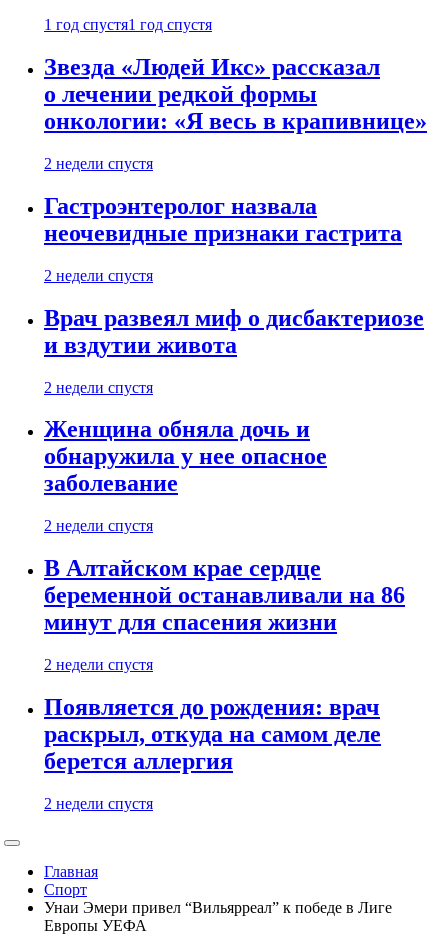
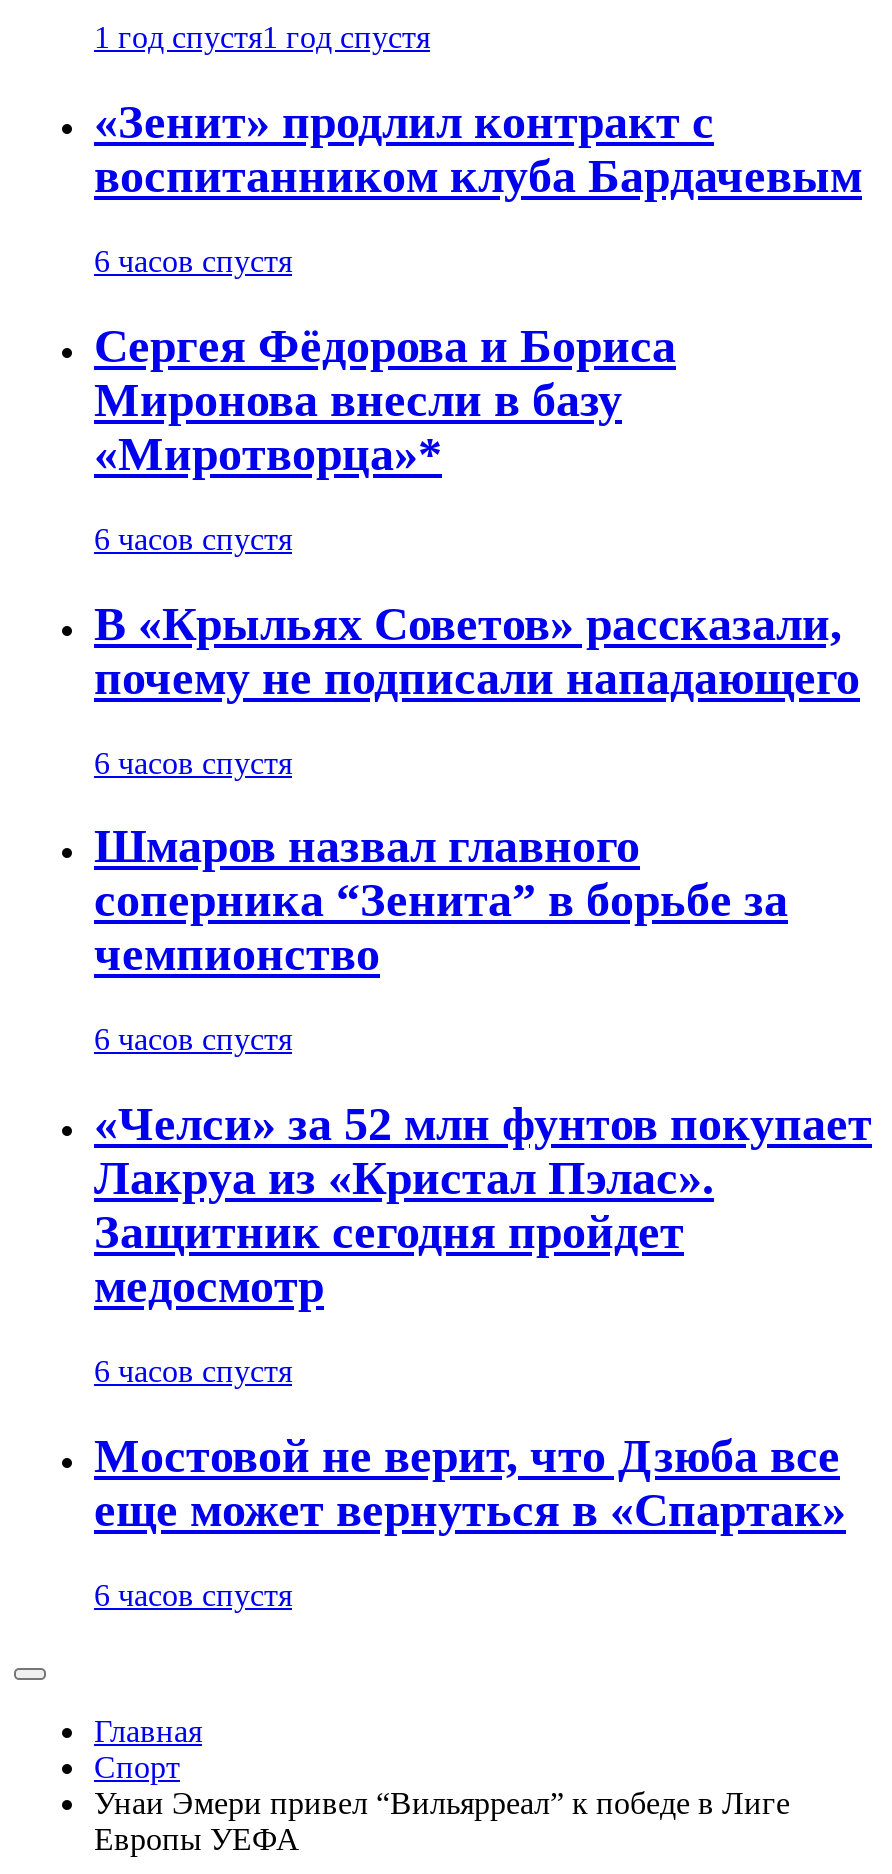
- Звезда «Людей Икс» рассказал
- о лечении редкой формы
- онкологии: «Я весь в крапивнице»
+ «Зенит» продлил контракт с
+ воспитанником клуба Бардачевым

- 2 недели спустя
+ 6 часов спустя

- Гастроэнтеролог назвала
- неочевидные признаки гастрита
+ Сергея Фёдорова и Бориса
+ Миронова внесли в базу
+ «Миротворца»*

- 2 недели спустя
+ 6 часов спустя

- Врач развеял миф о дисбактериозе
- и вздутии живота
+ В «Крыльях Советов» рассказали,
+ почему не подписали нападающего

- 2 недели спустя
+ 6 часов спустя

- Женщина обняла дочь и
- обнаружила у нее опасное
- заболевание
+ Шмаров назвал главного
+ соперника “Зенита” в борьбе за
+ чемпионство

- 2 недели спустя
+ 6 часов спустя

- В Алтайском крае сердце
- беременной останавливали на 86
- минут для спасения жизни
+ «Челси» за 52 млн фунтов покупает
+ Лакруа из «Кристал Пэлас».
+ Защитник сегодня пройдет
+ медосмотр

- 2 недели спустя
+ 6 часов спустя

- Появляется до рождения: врач
- раскрыл, откуда на самом деле
- берется аллергия
+ Мостовой не верит, что Дзюба все
+ еще может вернуться в «Спартак»

- 2 недели спустя
+ 6 часов спустя
